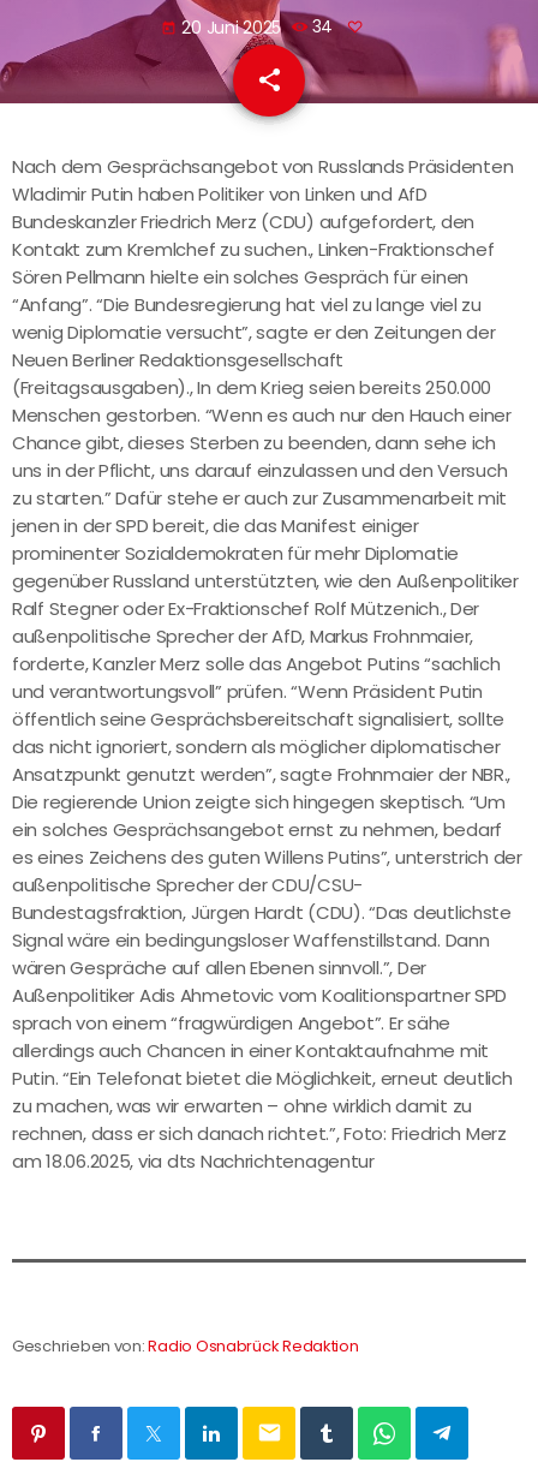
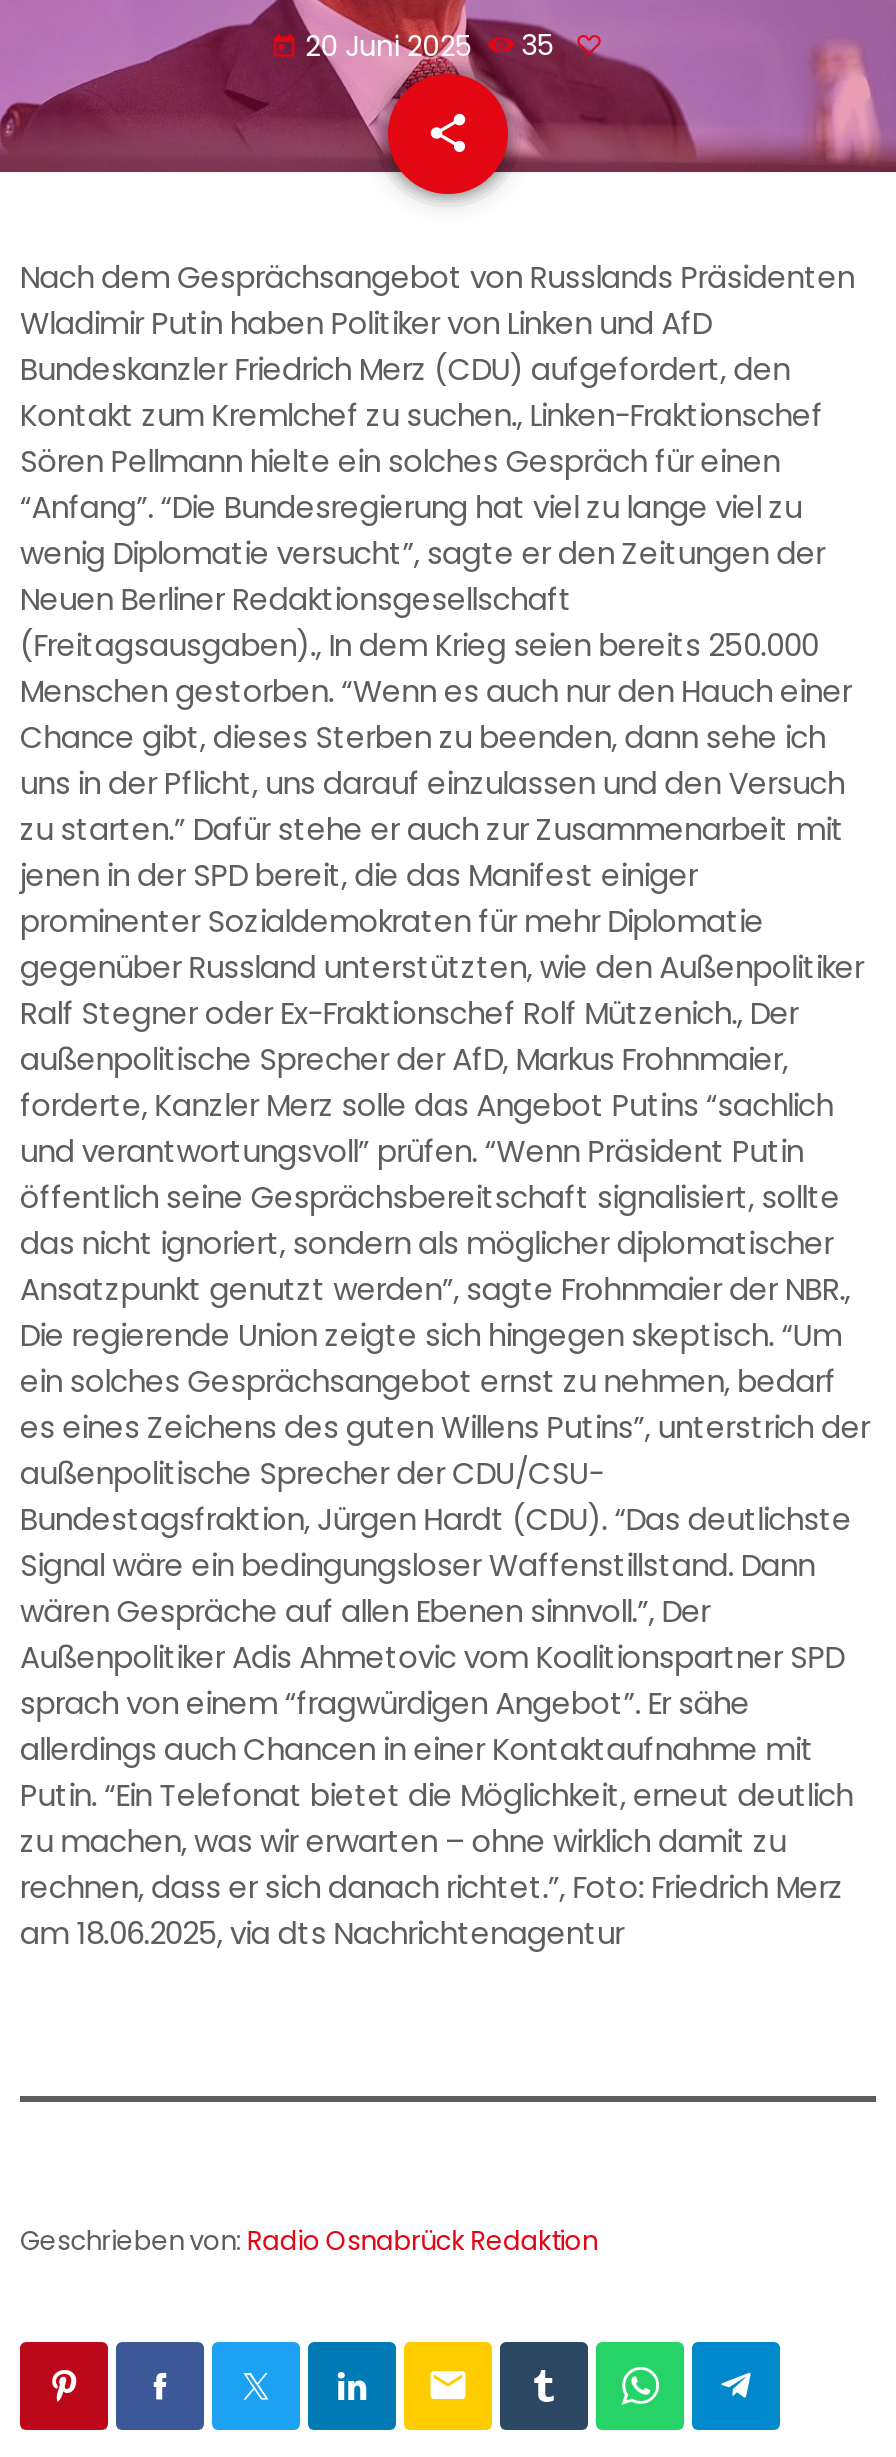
- 34
+ 35
